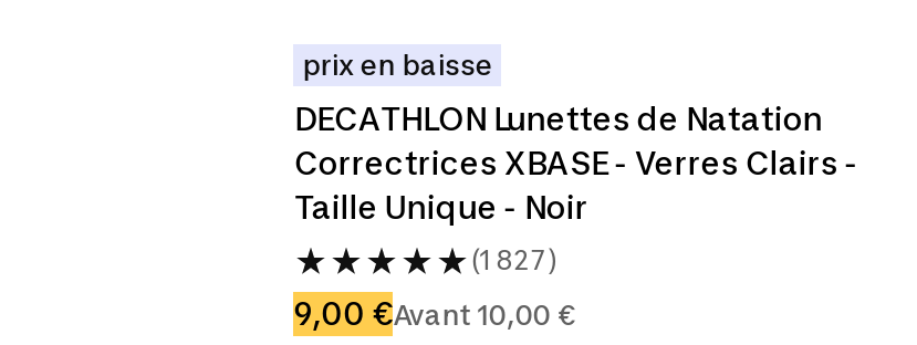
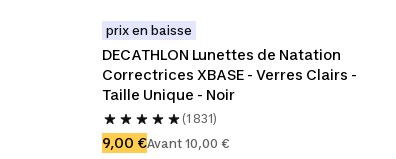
- (1 827)
+ (1 831)
